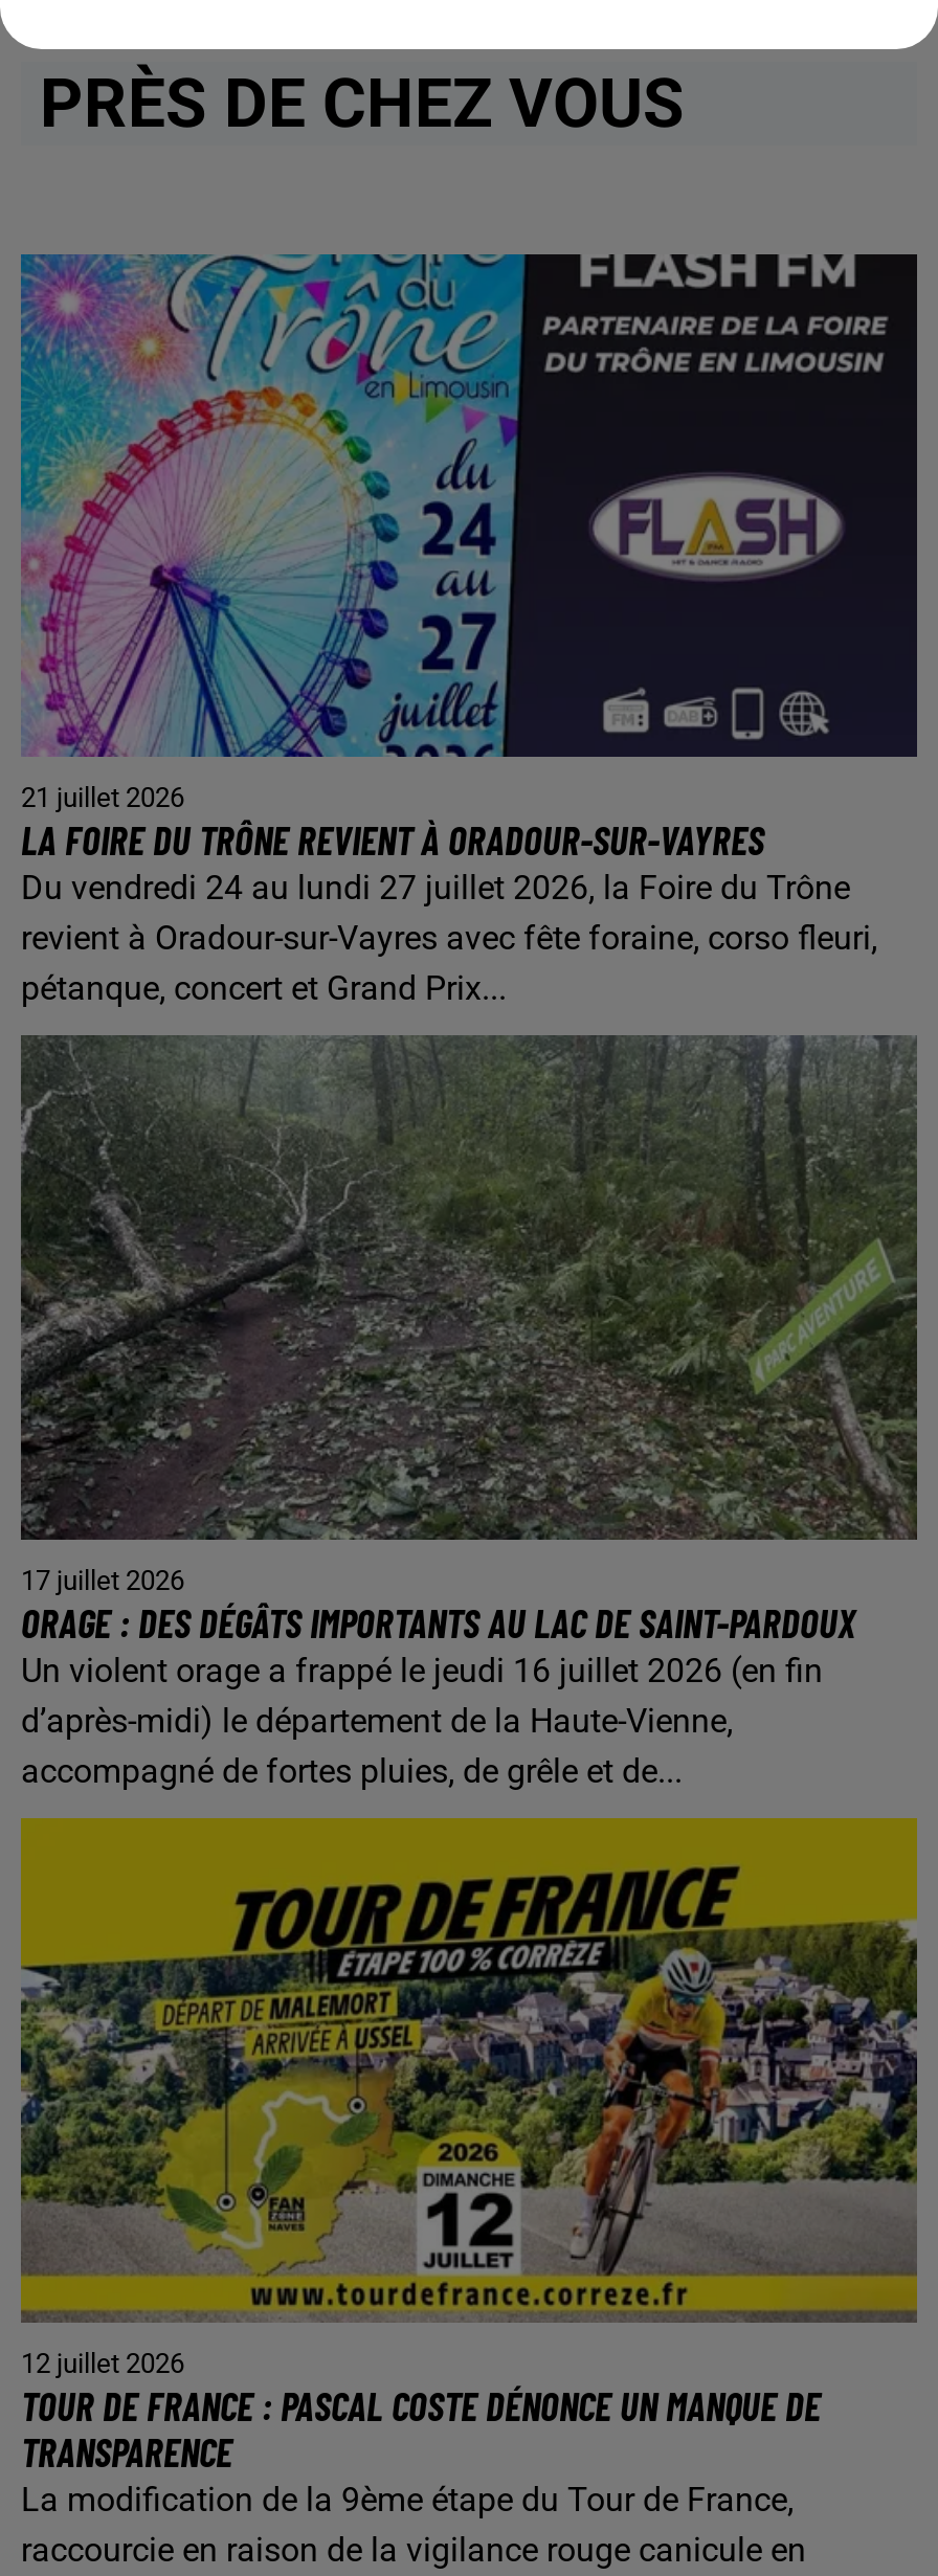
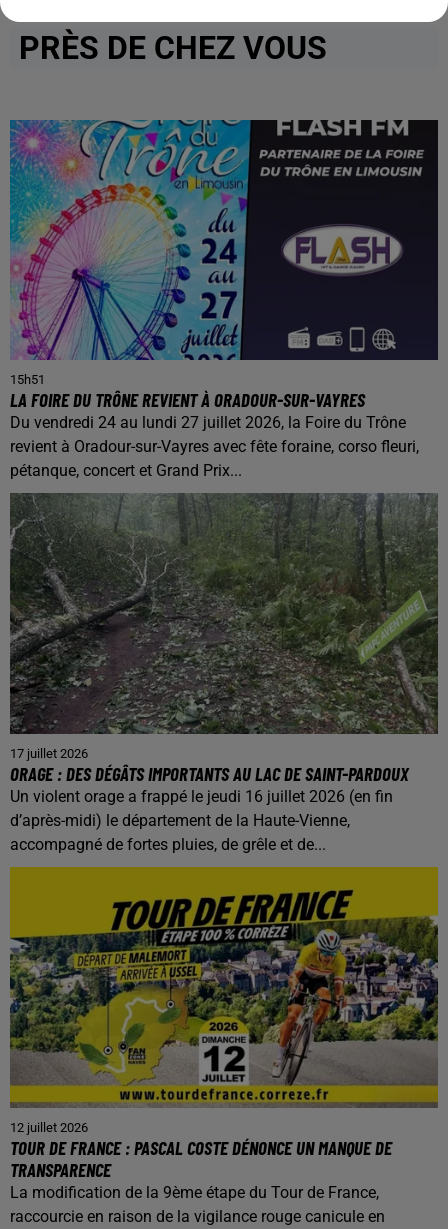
- 21 juillet 2026
+ 15h51
